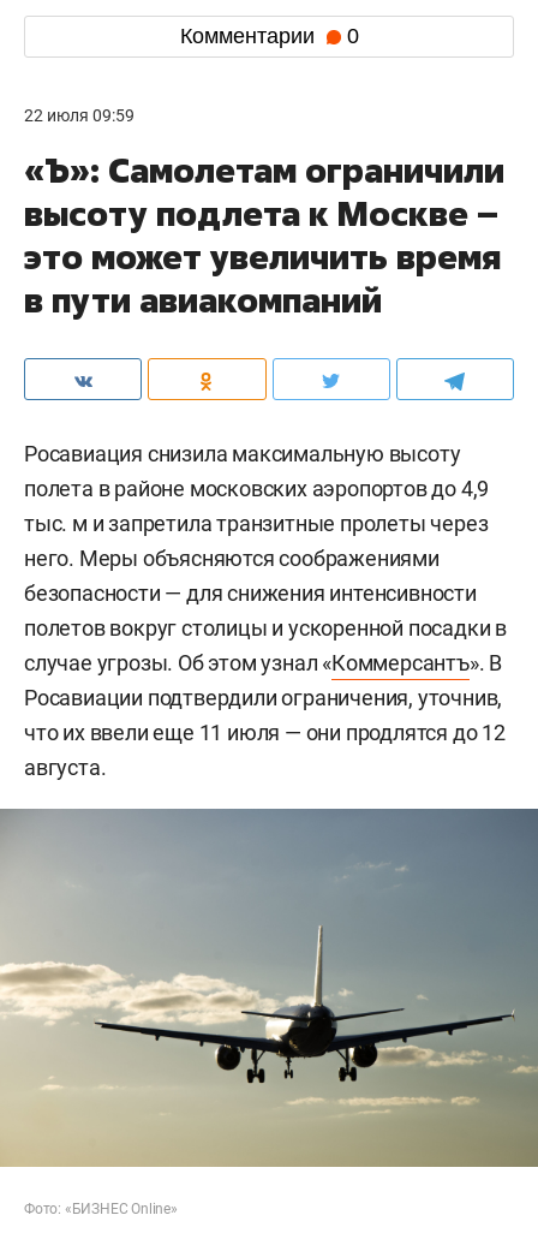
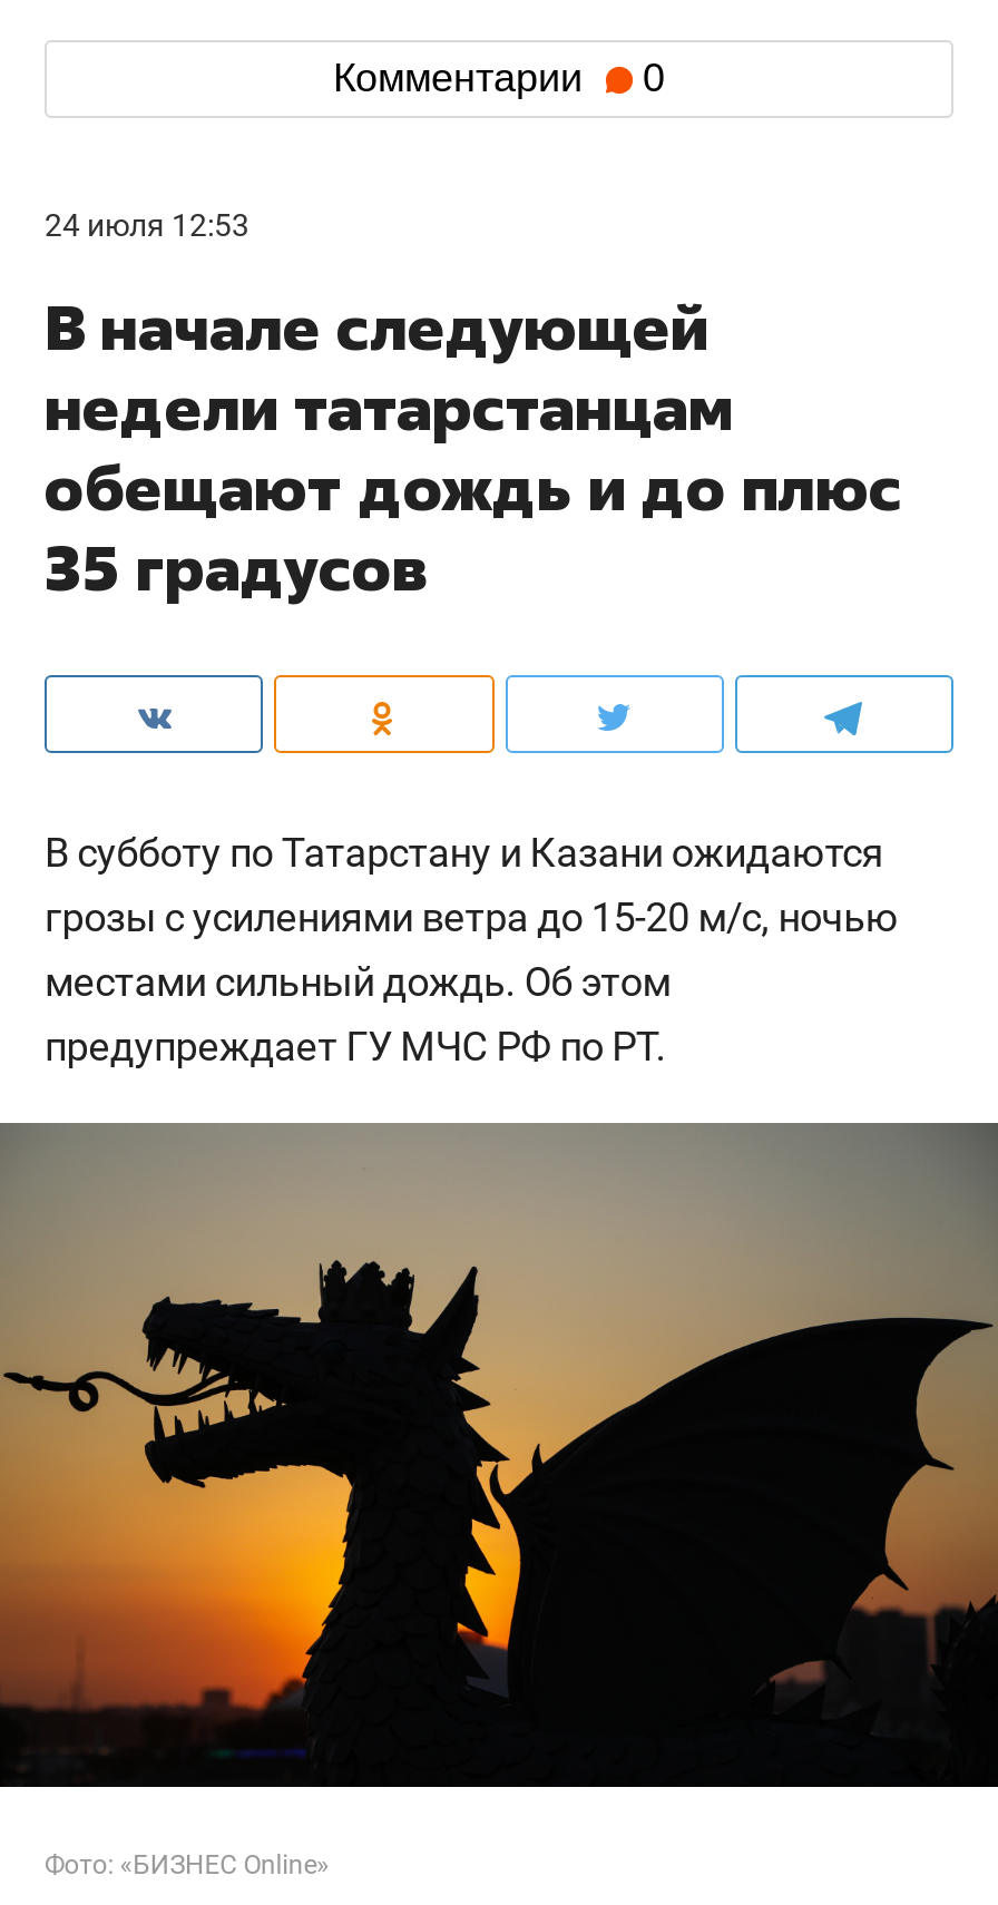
- 22 июля 09:59
+ 24 июля 12:53

- «Ъ»: Самолетам ограничили
- высоту подлета к Москве –
- это может увеличить время
- в пути авиакомпаний
+ В начале следующей
+ недели татарстанцам
+ обещают дождь и до плюс
+ 35 градусов

- Росавиация снизила максимальную высоту
- полета в районе московских аэропортов до 4,9
- тыс. м и запретила транзитные пролеты через
- него. Меры объясняются соображениями
- безопасности — для снижения интенсивности
- полетов вокруг столицы и ускоренной посадки в
- случае угрозы. Об этом узнал «Коммерсантъ». В
- Росавиации подтвердили ограничения, уточнив,
- что их ввели еще 11 июля — они продлятся до 12
- августа.
+ В субботу по Татарстану и Казани ожидаются
+ грозы с усилениями ветра до 15-20 м/с, ночью
+ местами сильный дождь. Об этом
+ предупреждает ГУ МЧС РФ по РТ.

- [image]
+ [image]
